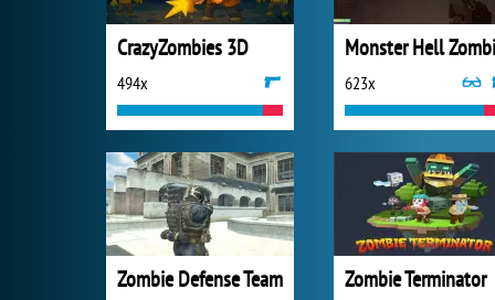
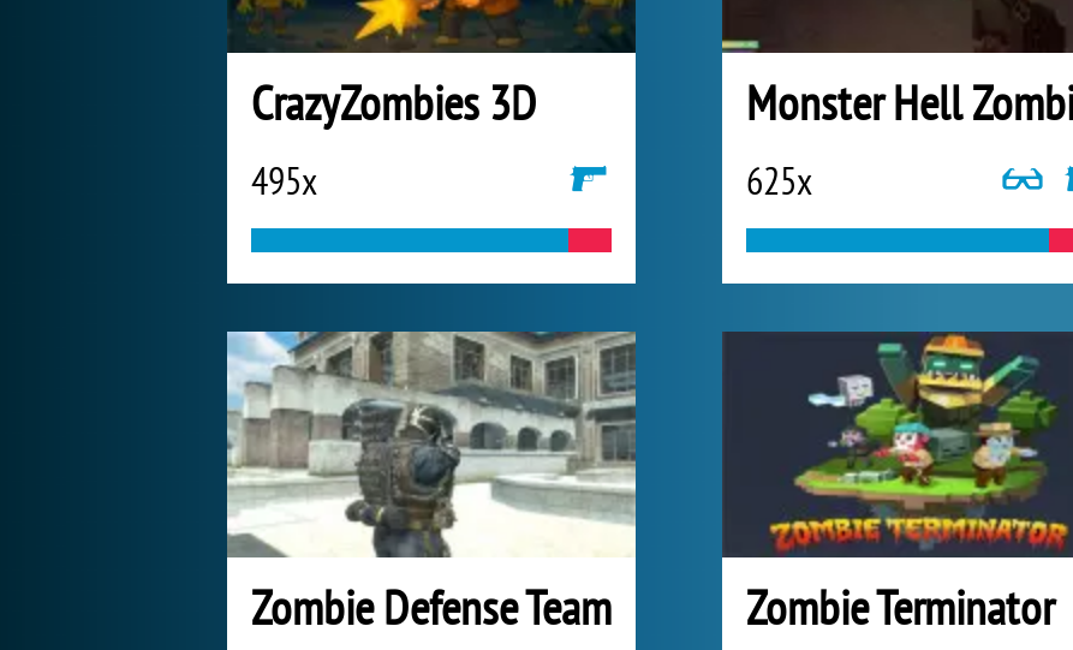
- 494x
- 623x
+ 495x
+ 625x
